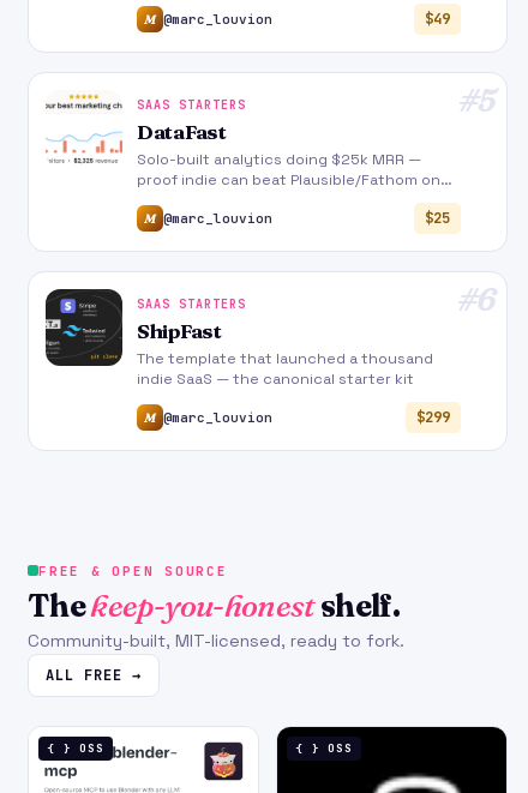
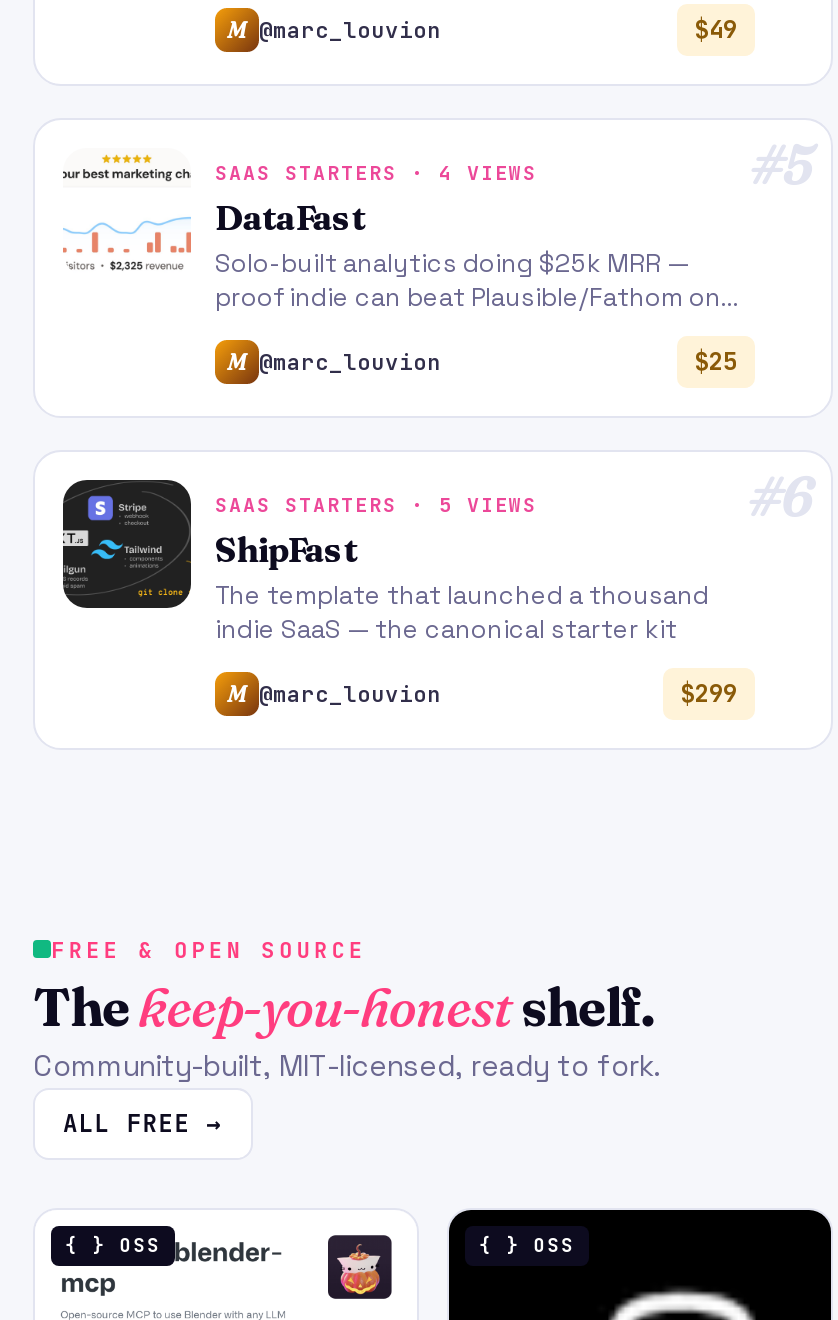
- SAAS STARTERS
+ SAAS STARTERS · 4 VIEWS

- SAAS STARTERS
+ SAAS STARTERS · 5 VIEWS
